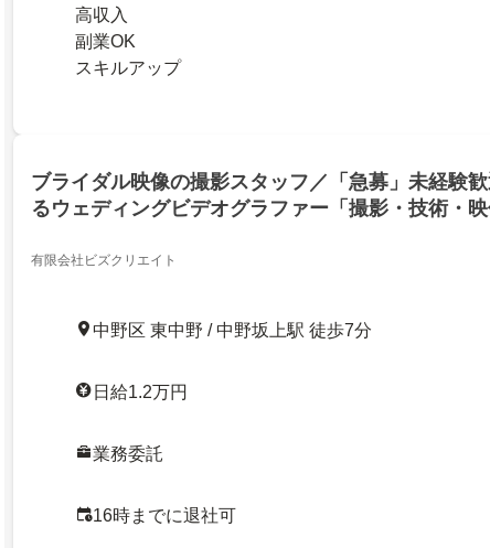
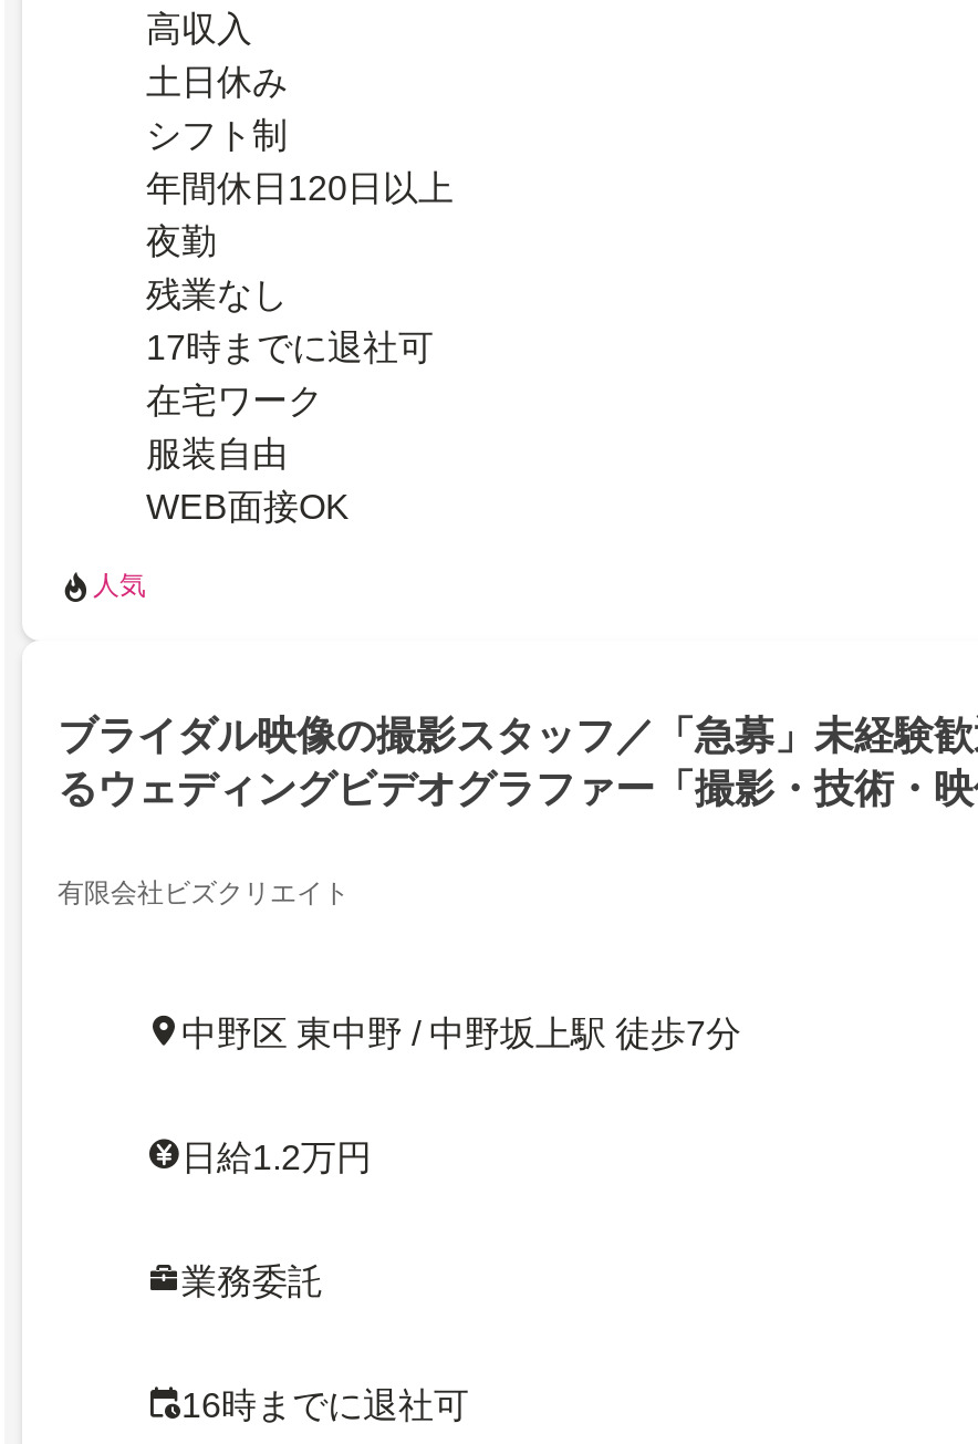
- 副業OK
- スキルアップ
+ 土日休み
+ シフト制
+ 年間休日120日以上
+ 夜勤
+ 残業なし
+ 17時までに退社可
+ 在宅ワーク
+ 服装自由
+ WEB面接OK
+ 人気
